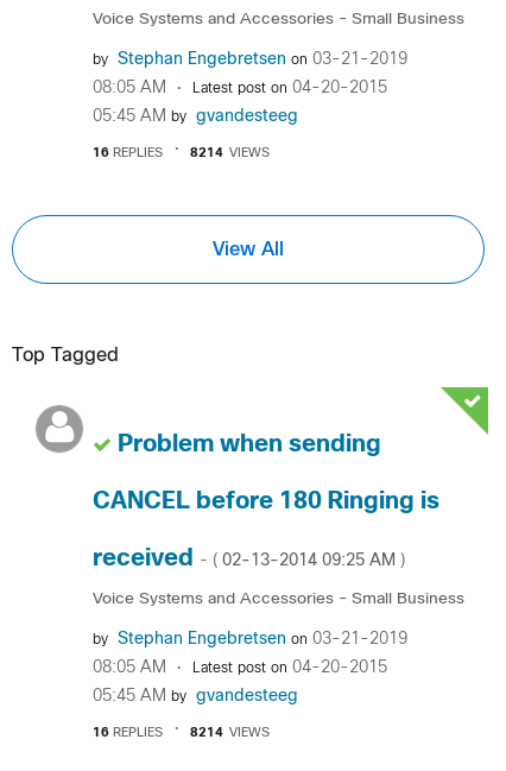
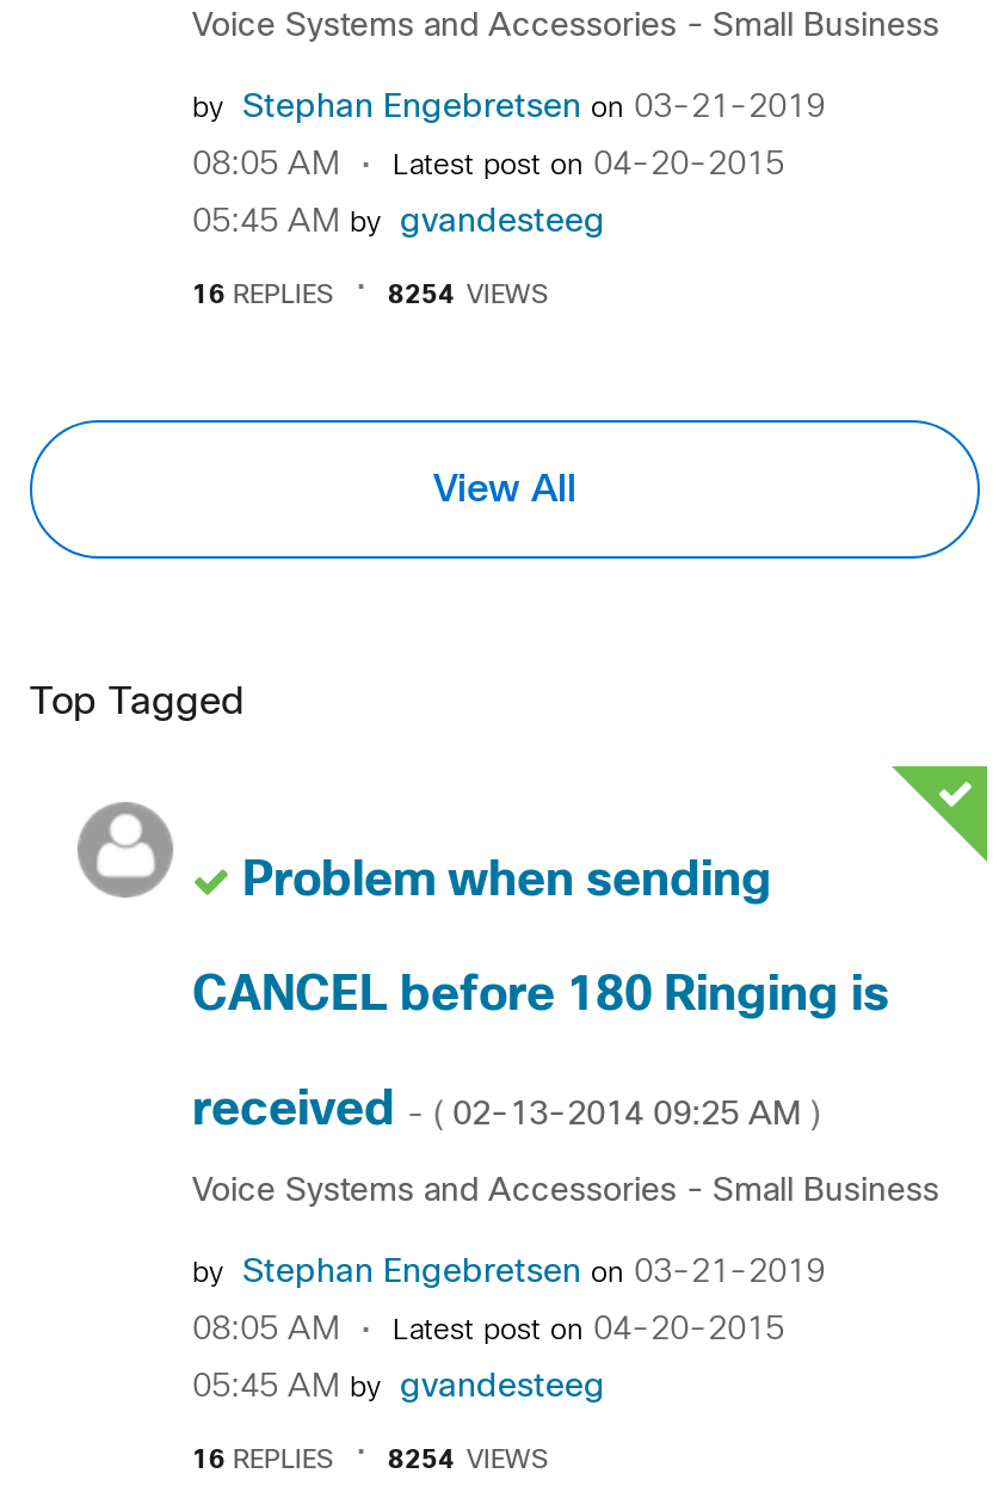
- 8214 VIEWS
+ 8254 VIEWS

- 8214 VIEWS
+ 8254 VIEWS
